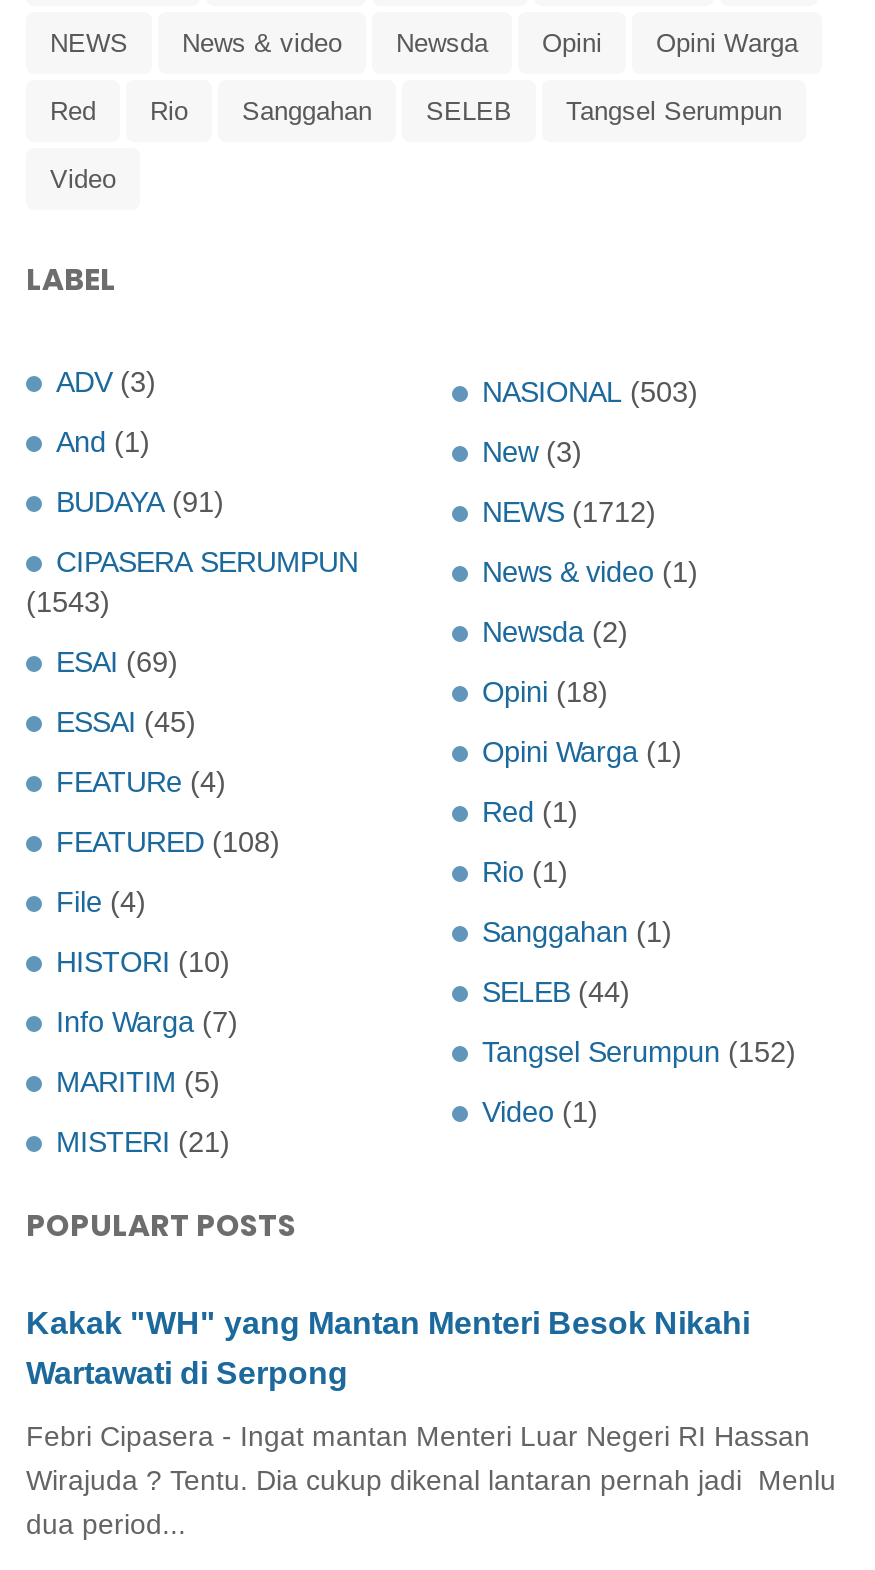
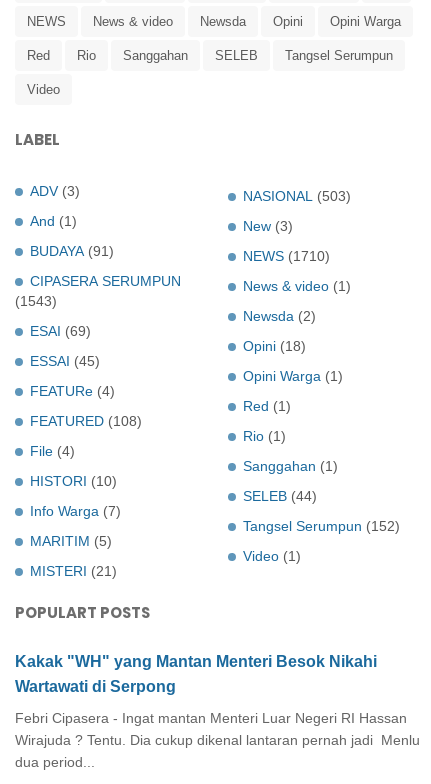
- NEWS (1712)
+ NEWS (1710)
